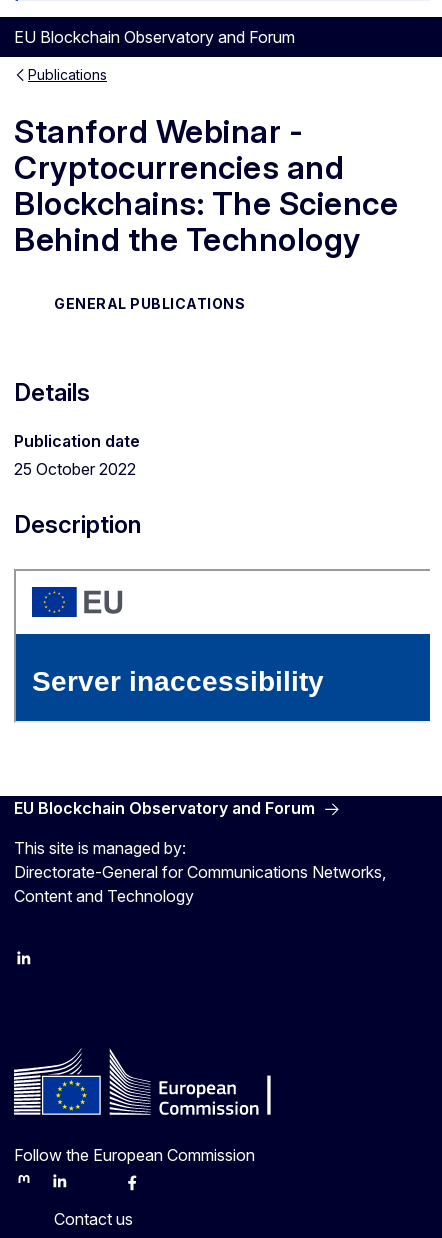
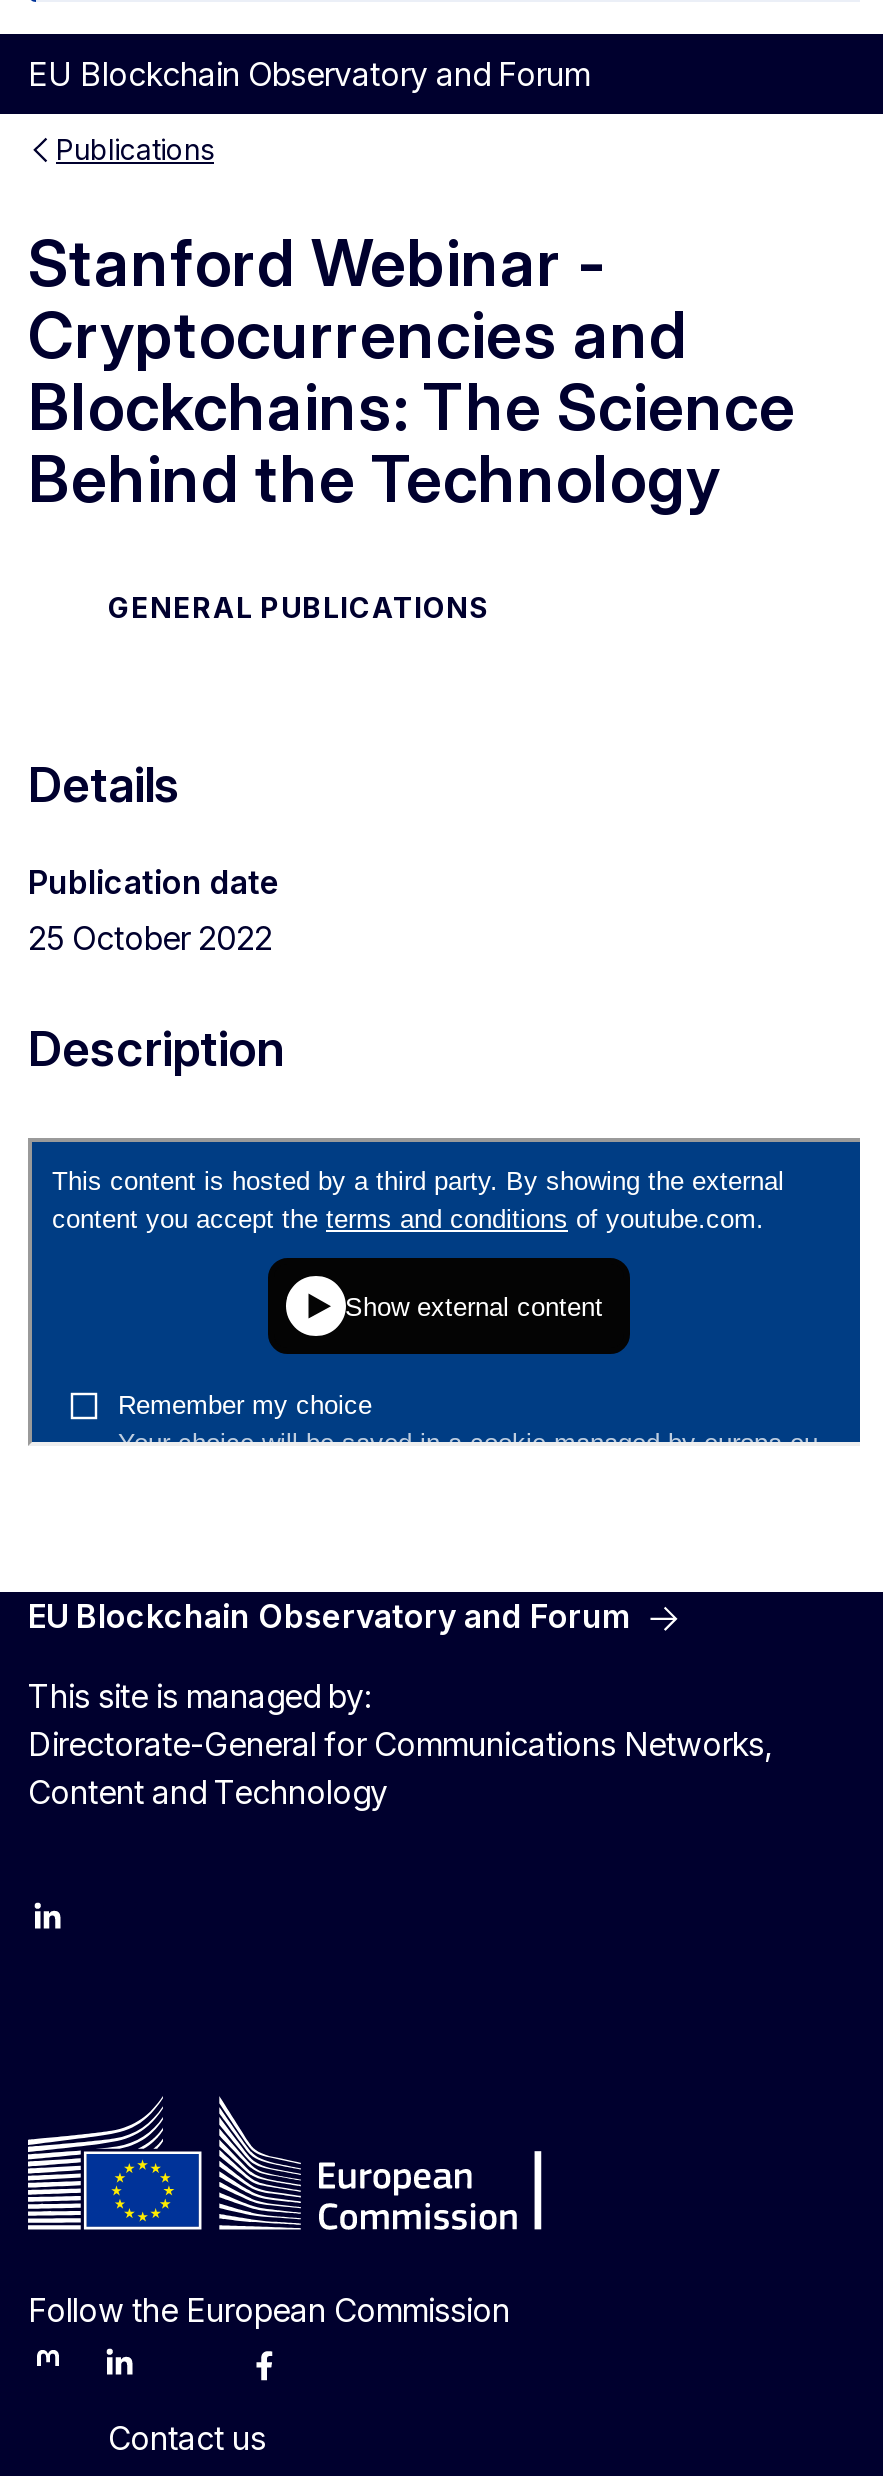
- [image]
+ [image]
